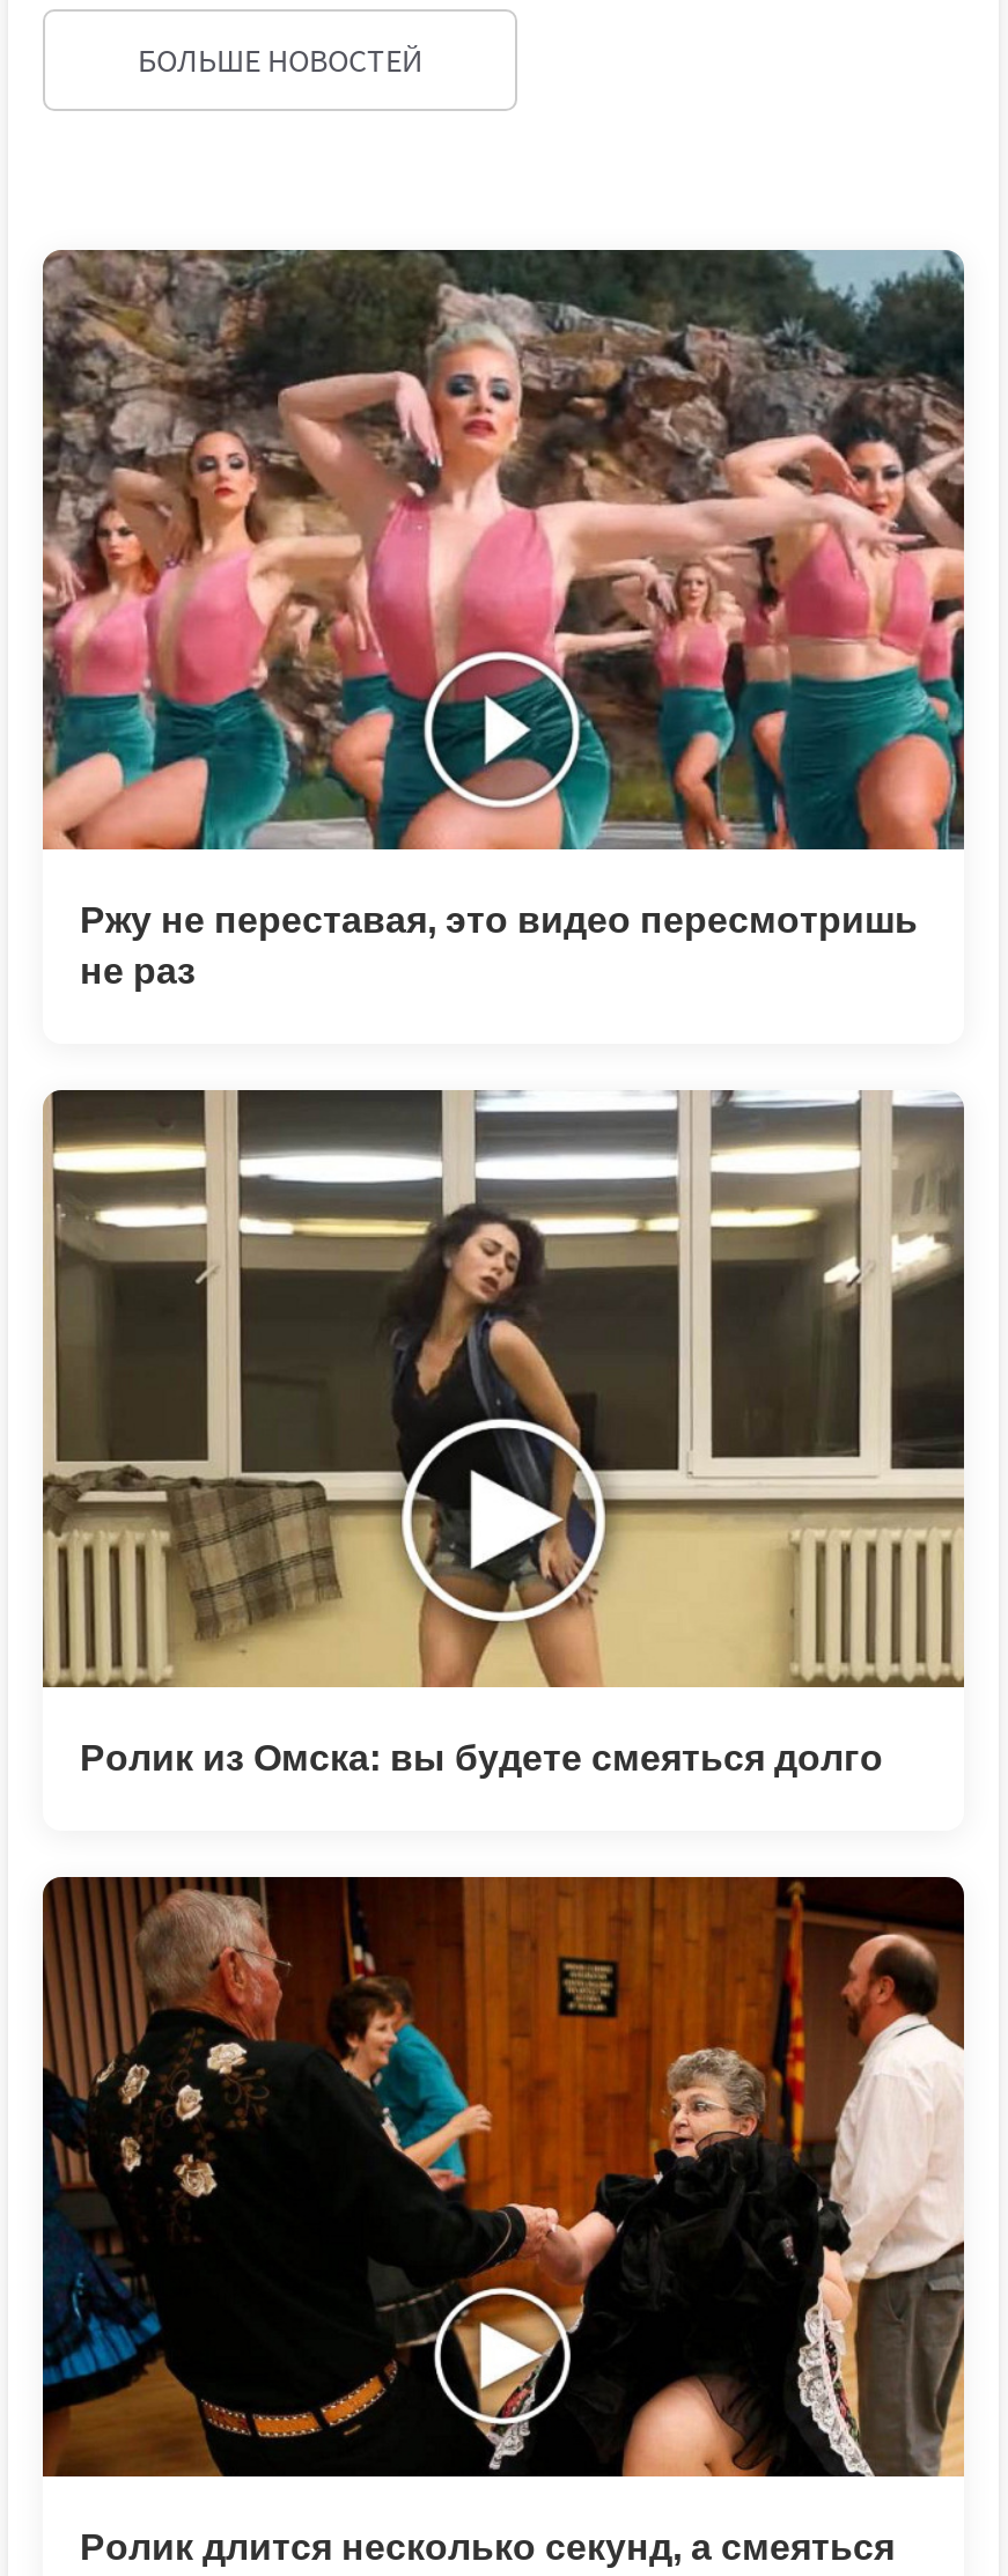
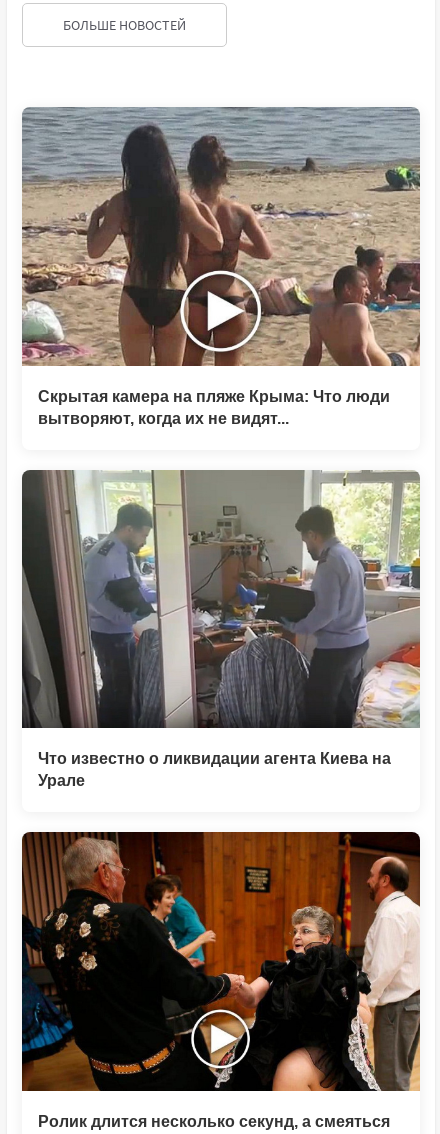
- [image]
- Ржу не переставая, это видео пересмотришь
- не раз
+ [image]
+ Скрытая камера на пляже Крыма: Что люди
+ вытворяют, когда их не видят...

- [image]
- Ролик из Омска: вы будете смеяться долго
+ [image]
+ Что известно о ликвидации агента Киева на
+ Урале
